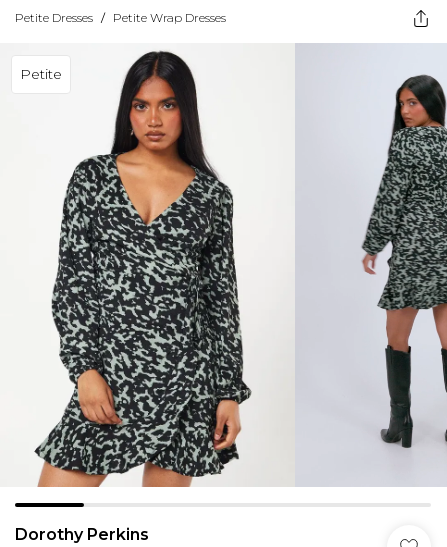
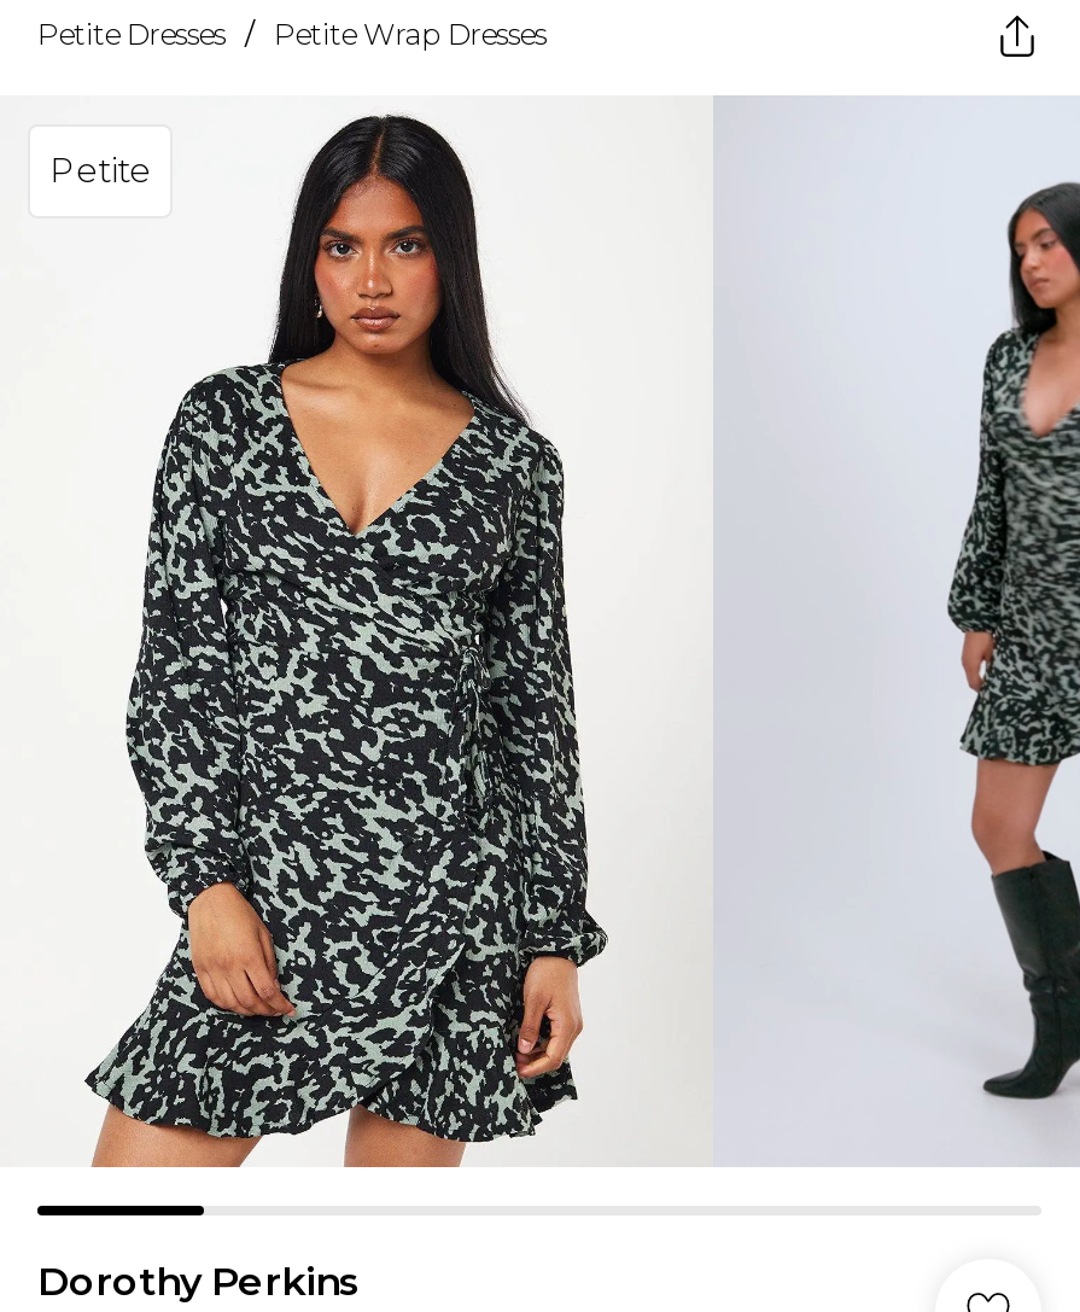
- [image]
+ [image]
